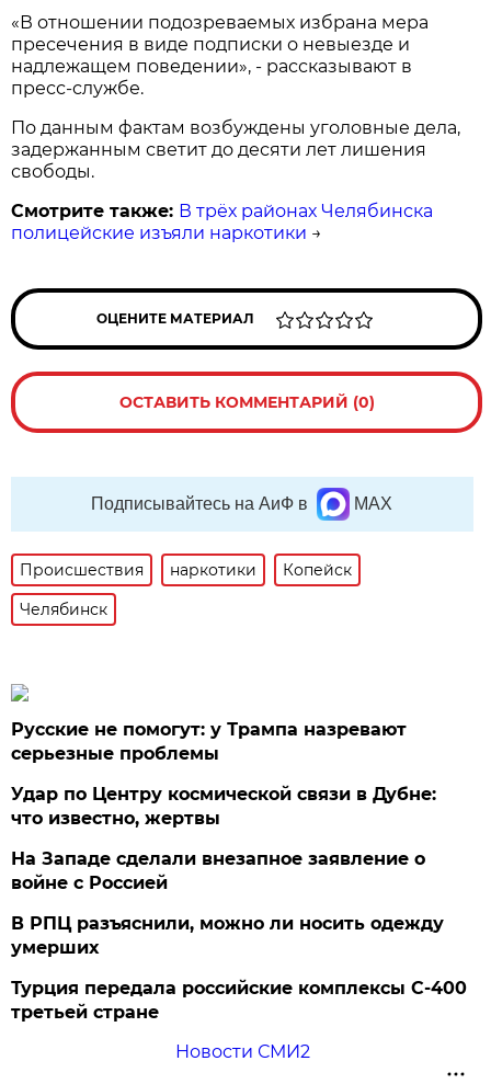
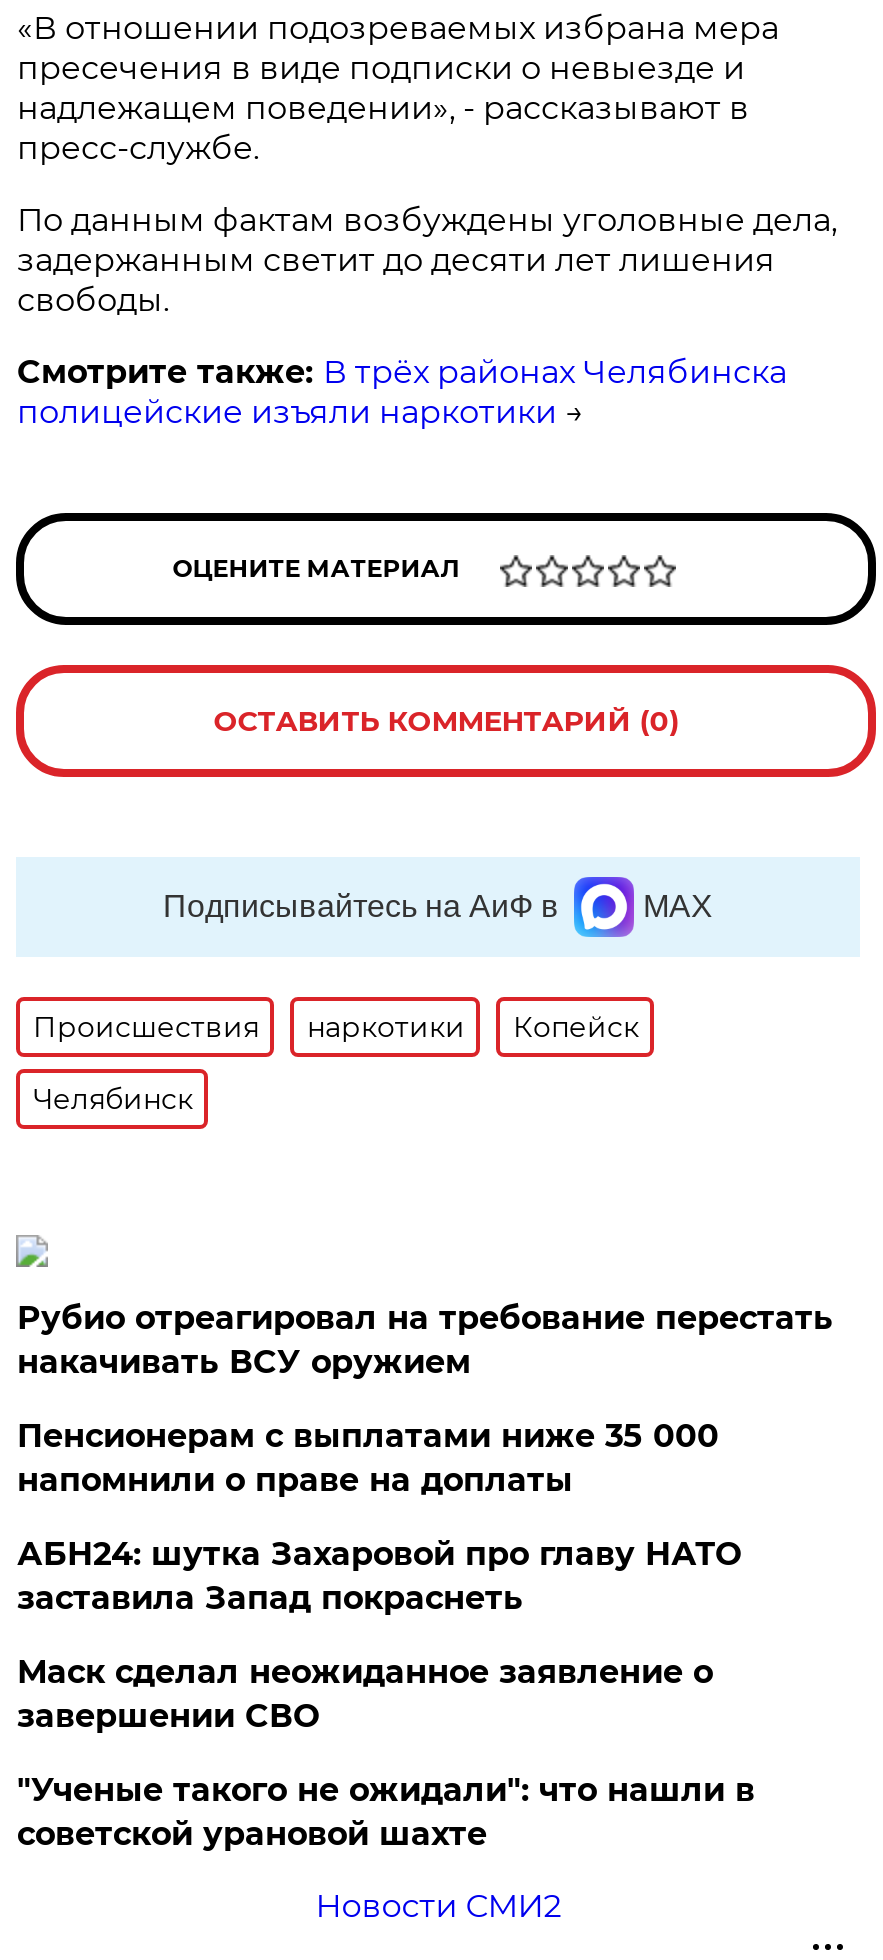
- Русские не помогут: у Трампа назревают
- серьезные проблемы
+ Рубио отреагировал на требование перестать
+ накачивать ВСУ оружием

- Удар по Центру космической связи в Дубне:
- что известно, жертвы
+ Пенсионерам с выплатами ниже 35 000
+ напомнили о праве на доплаты

- На Западе сделали внезапное заявление о
- войне с Россией
+ АБН24: шутка Захаровой про главу НАТО
+ заставила Запад покраснеть

- В РПЦ разъяснили, можно ли носить одежду
- умерших
+ Маск сделал неожиданное заявление о
+ завершении СВО

- Турция передала российские комплексы С-400
- третьей стране
+ "Ученые такого не ожидали": что нашли в
+ советской урановой шахте
